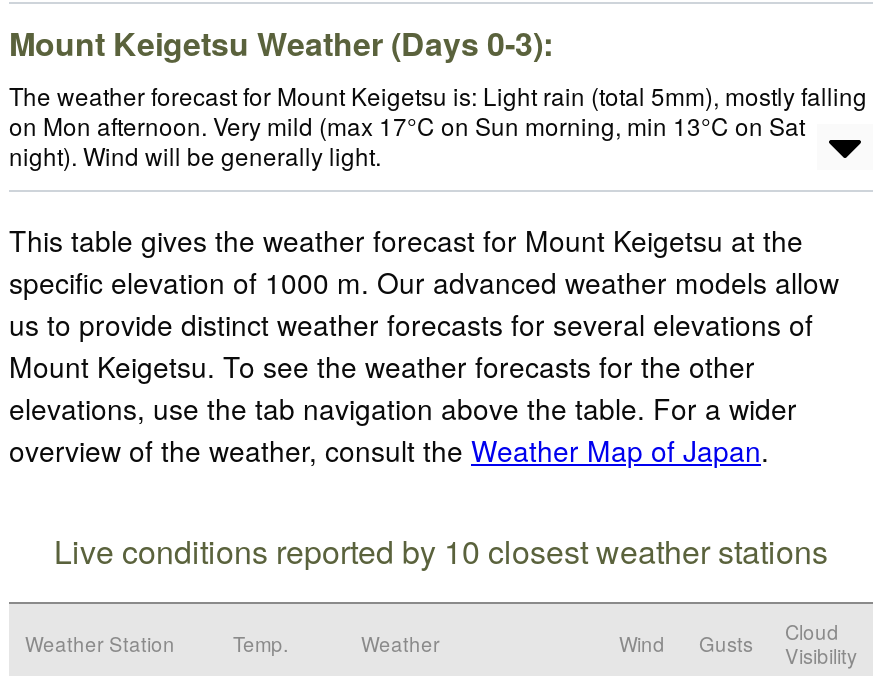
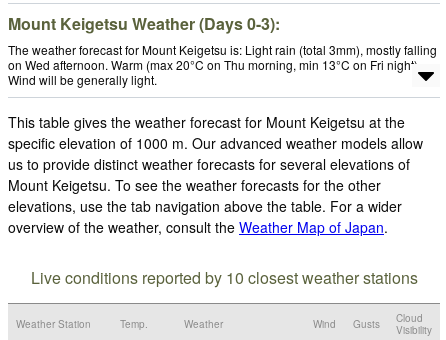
- The weather forecast for Mount Keigetsu is: Light rain (total 5mm), mostly falling
- on Mon afternoon. Very mild (max 17°C on Sun morning, min 13°C on Sat
- night). Wind will be generally light.
+ The weather forecast for Mount Keigetsu is: Light rain (total 3mm), mostly falling
+ on Wed afternoon. Warm (max 20°C on Thu morning, min 13°C on Fri night).
+ Wind will be generally light.
